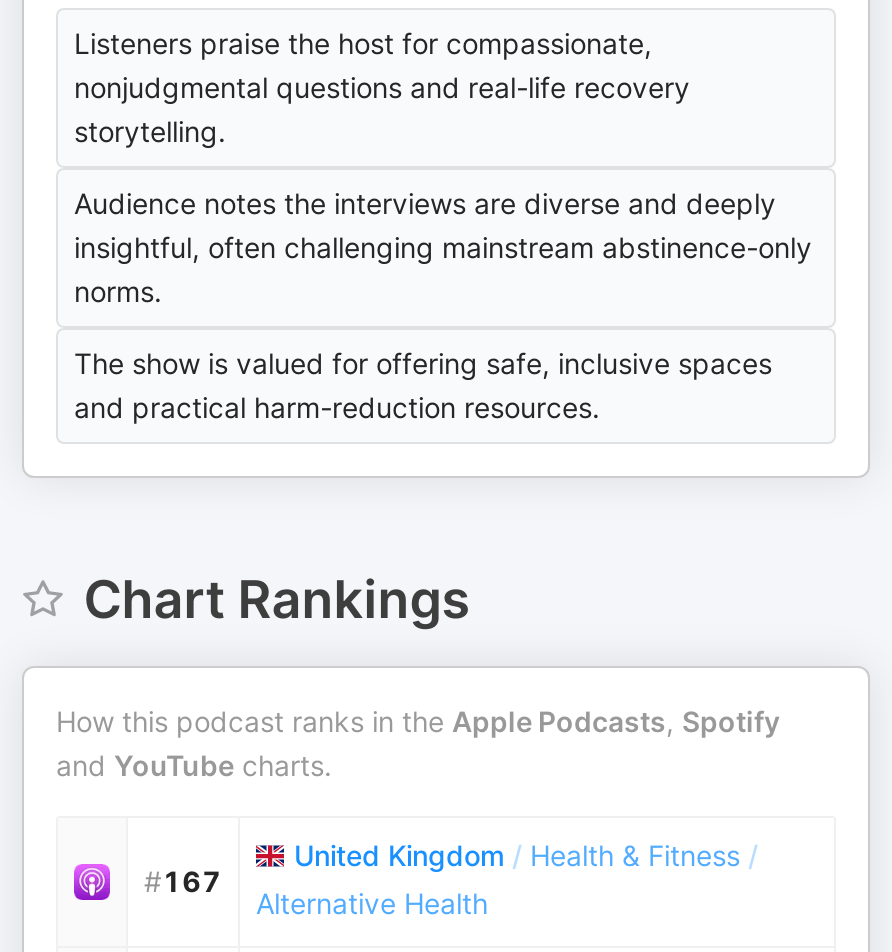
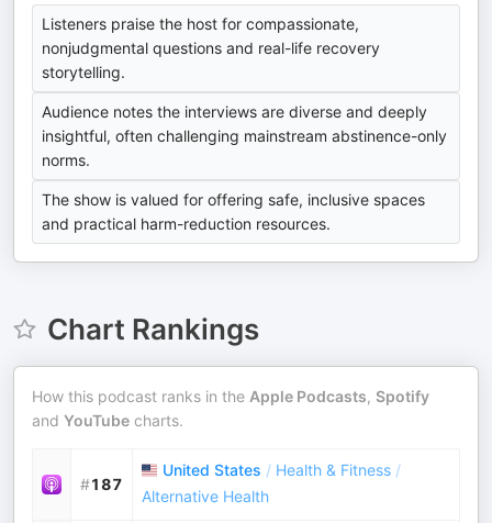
- United Kingdom / Health & Fitness /
+ United States / Health & Fitness /

- #167
+ #187
